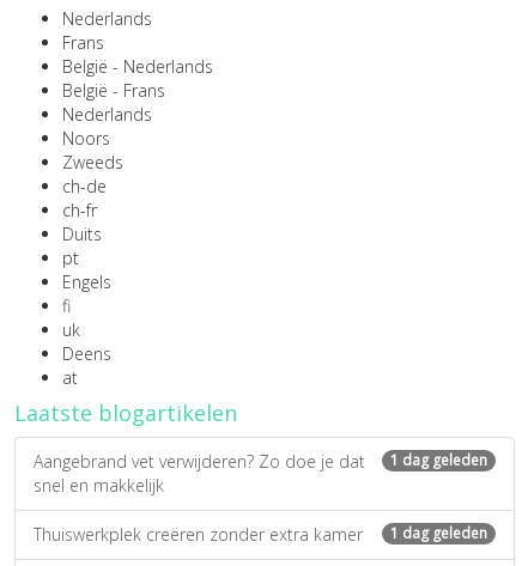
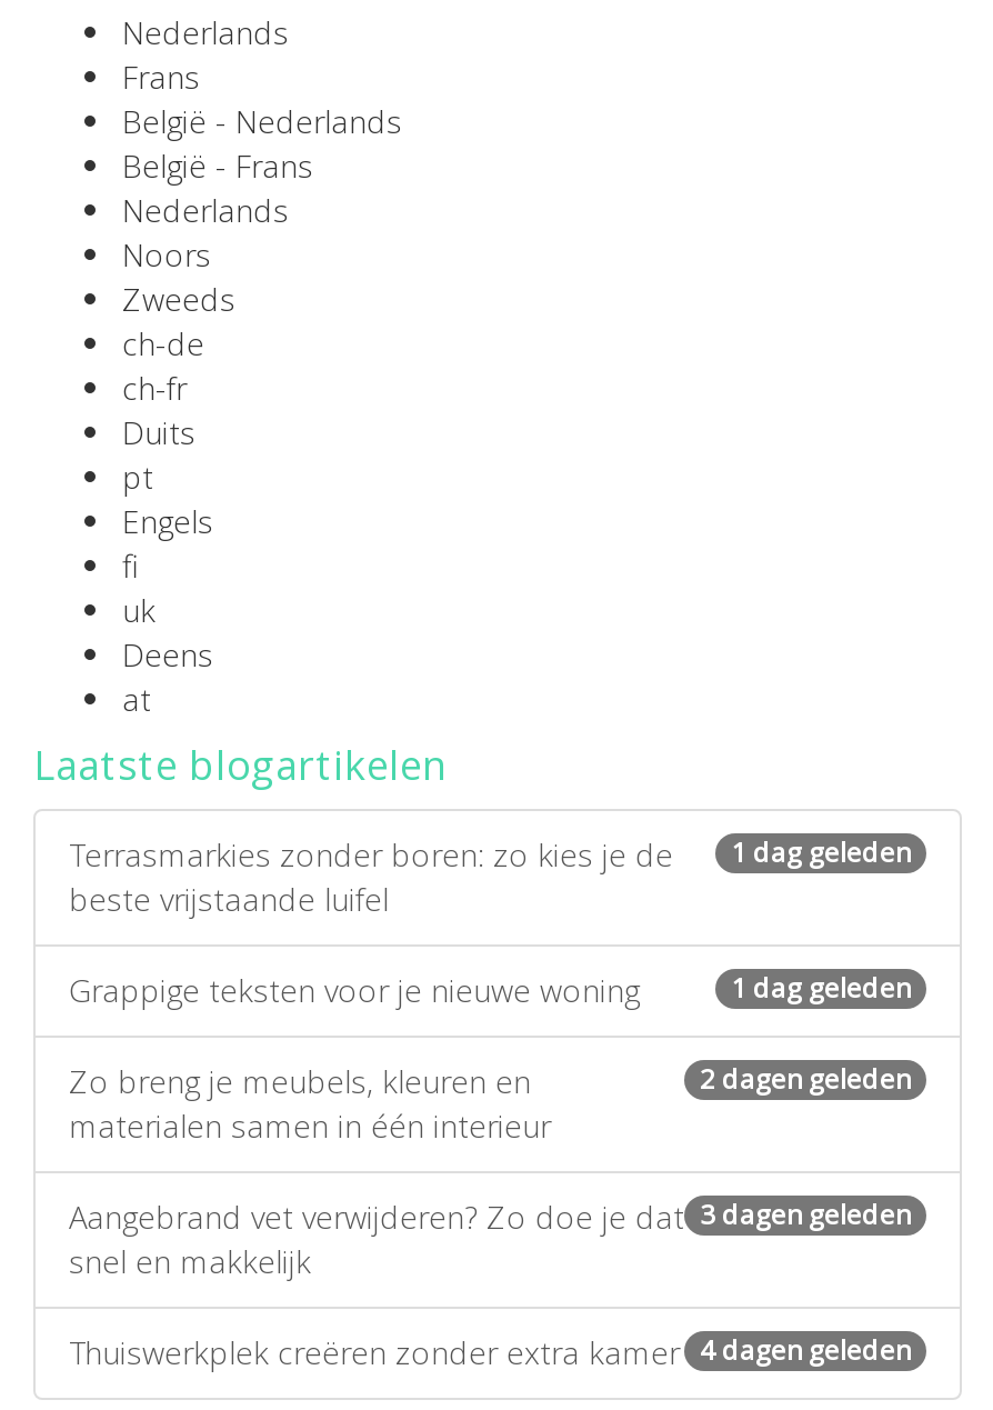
+ Terrasmarkies zonder boren: zo kies je de
+ beste vrijstaande luifel
+ 1 dag geleden
+ Grappige teksten voor je nieuwe woning
+ 2 dagen geleden
+ Zo breng je meubels, kleuren en
+ materialen samen in één interieur
+ 3 dagen geleden

- 1 dag geleden
+ 4 dagen geleden
